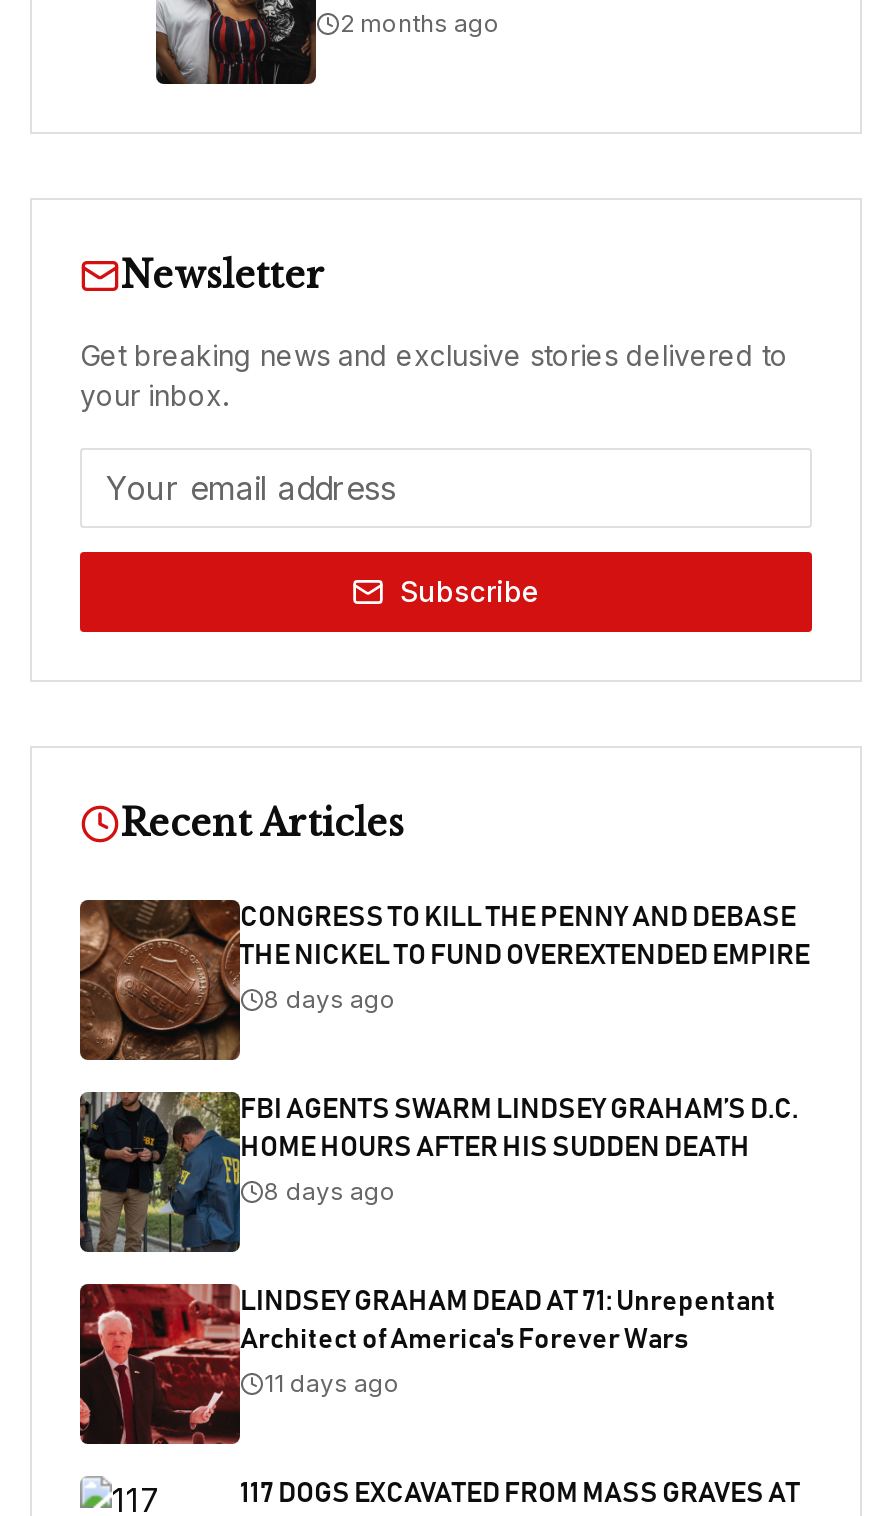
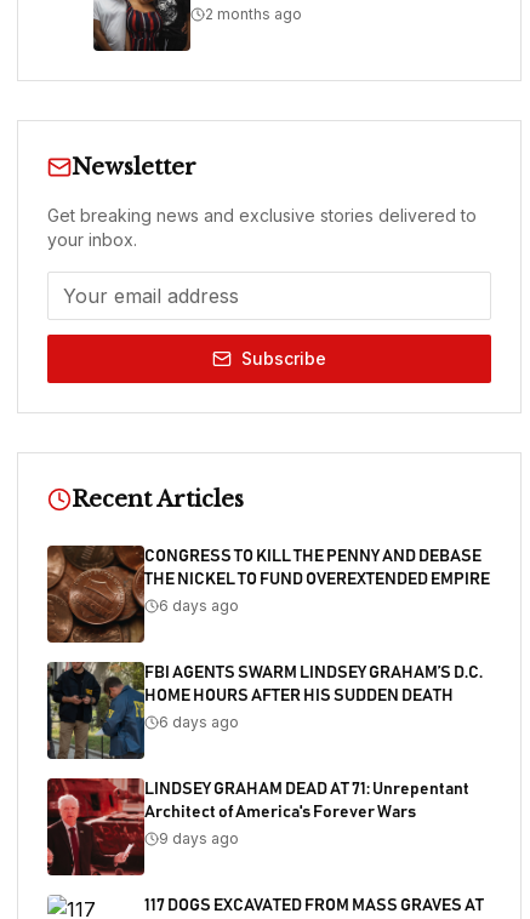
- 8 days ago
+ 6 days ago

- 8 days ago
+ 6 days ago

- 11 days ago
+ 9 days ago
